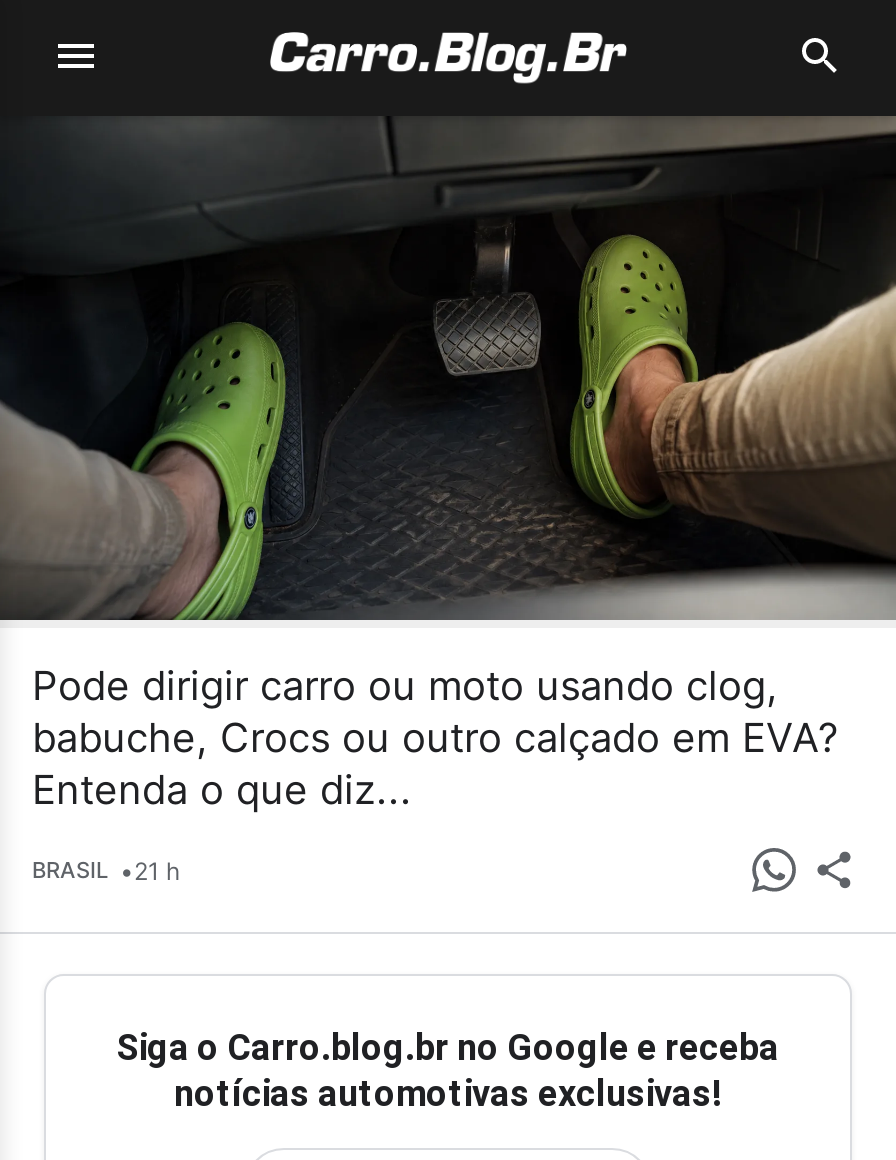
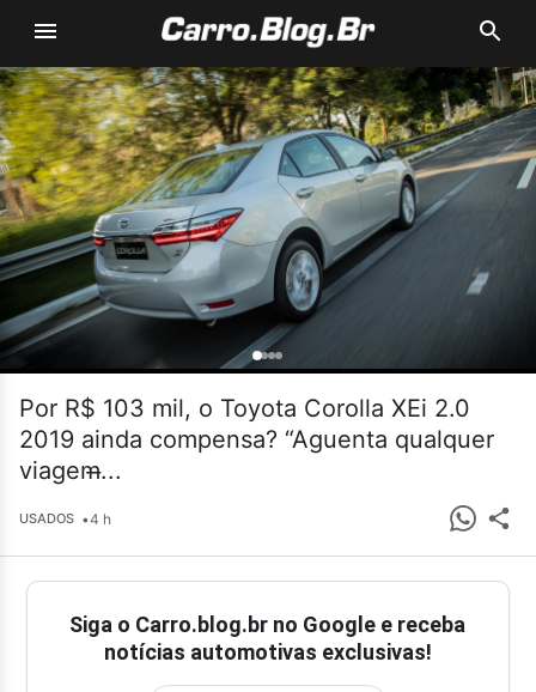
- [image]
- Pode dirigir carro ou moto usando clog,
- babuche, Crocs ou outro calçado em EVA?
- Entenda o que diz...
+ [image]
+ Por R$ 103 mil, o Toyota Corolla XEi 2.0
+ 2019 ainda compensa? “Aguenta qualquer
+ viagem̶...

- BRASIL •21 h
+ USADOS •4 h
